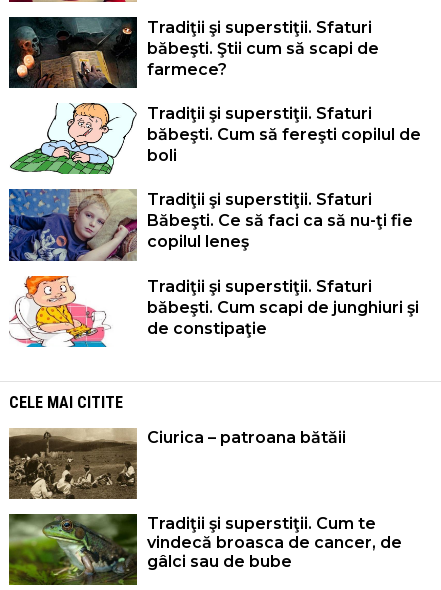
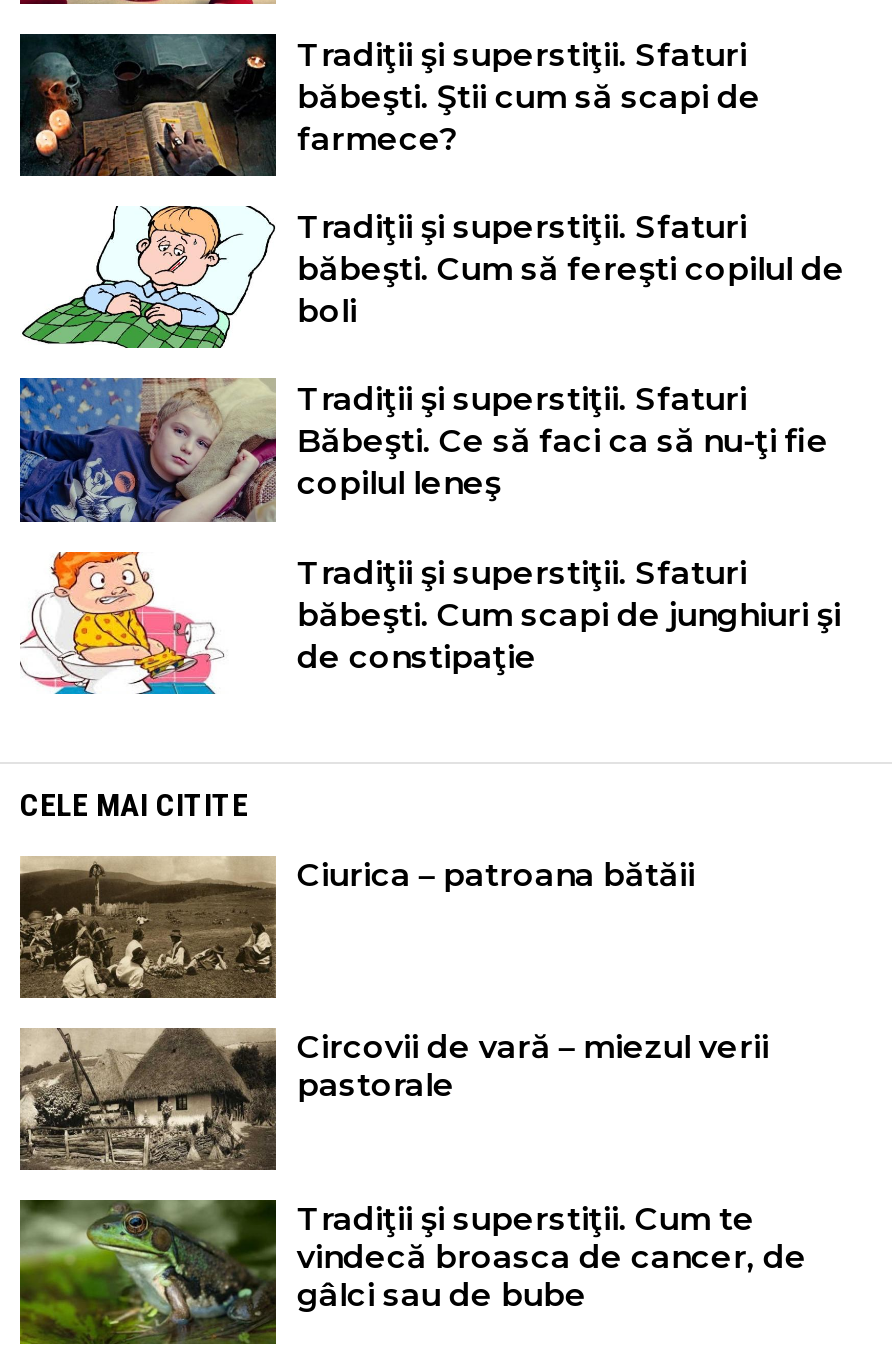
+ [image]
+ Circovii de vară – miezul verii
+ pastorale
